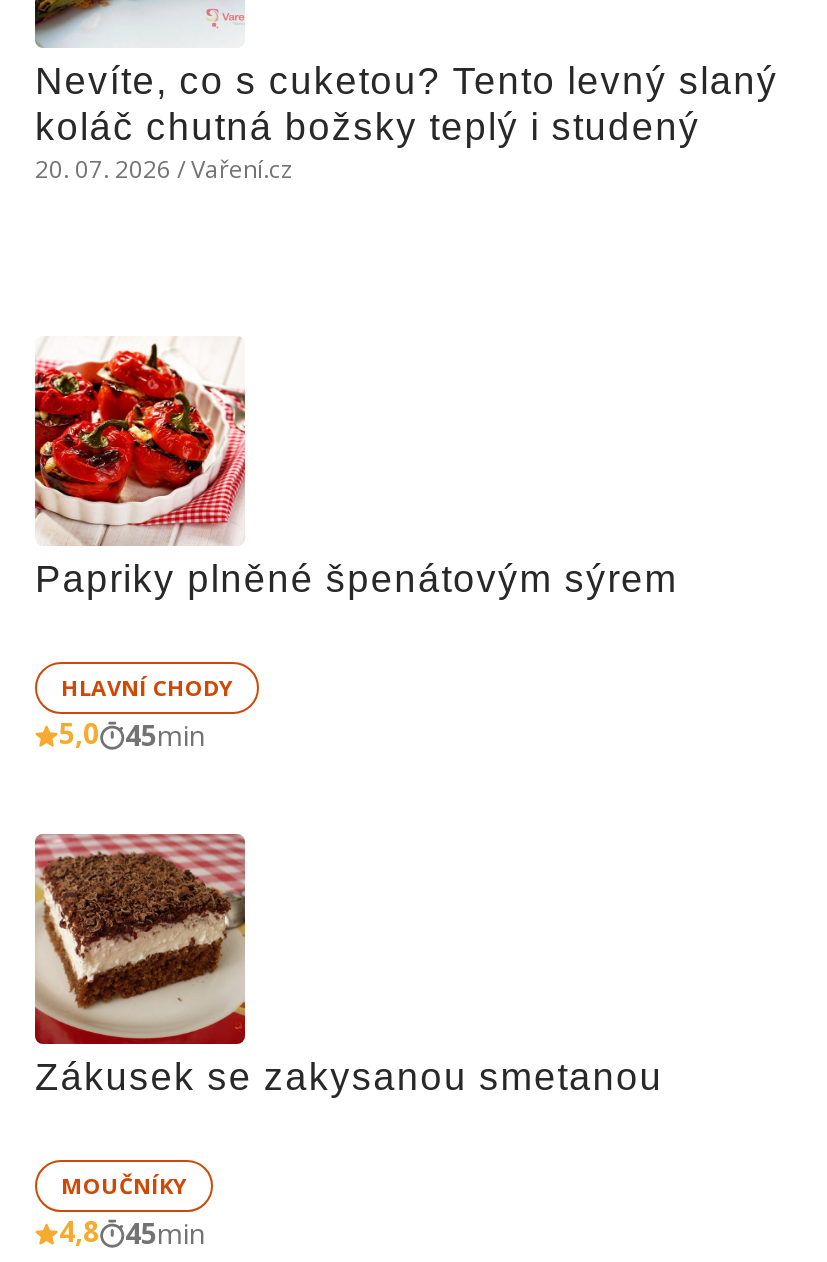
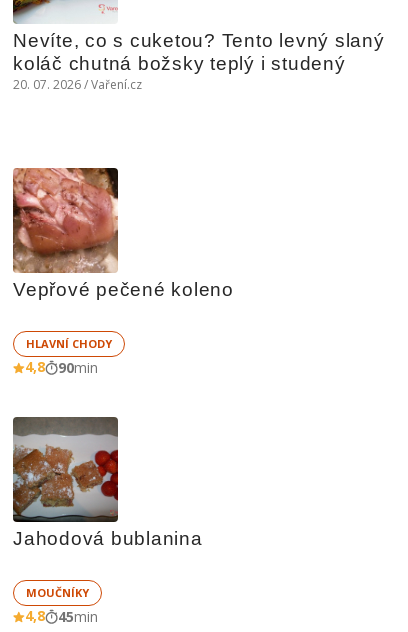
- [image]
- Papriky plněné špenátovým sýrem
+ [image]
+ Vepřové pečené koleno

- 5,0
- 45min
+ 4,8
+ 90min

- [image]
- Zákusek se zakysanou smetanou
+ [image]
+ Jahodová bublanina
